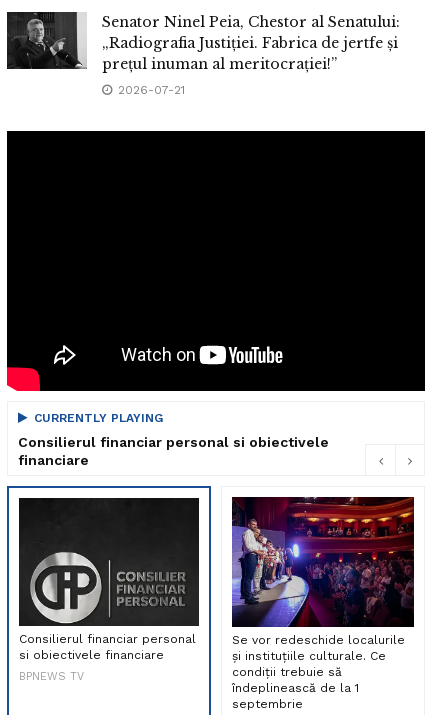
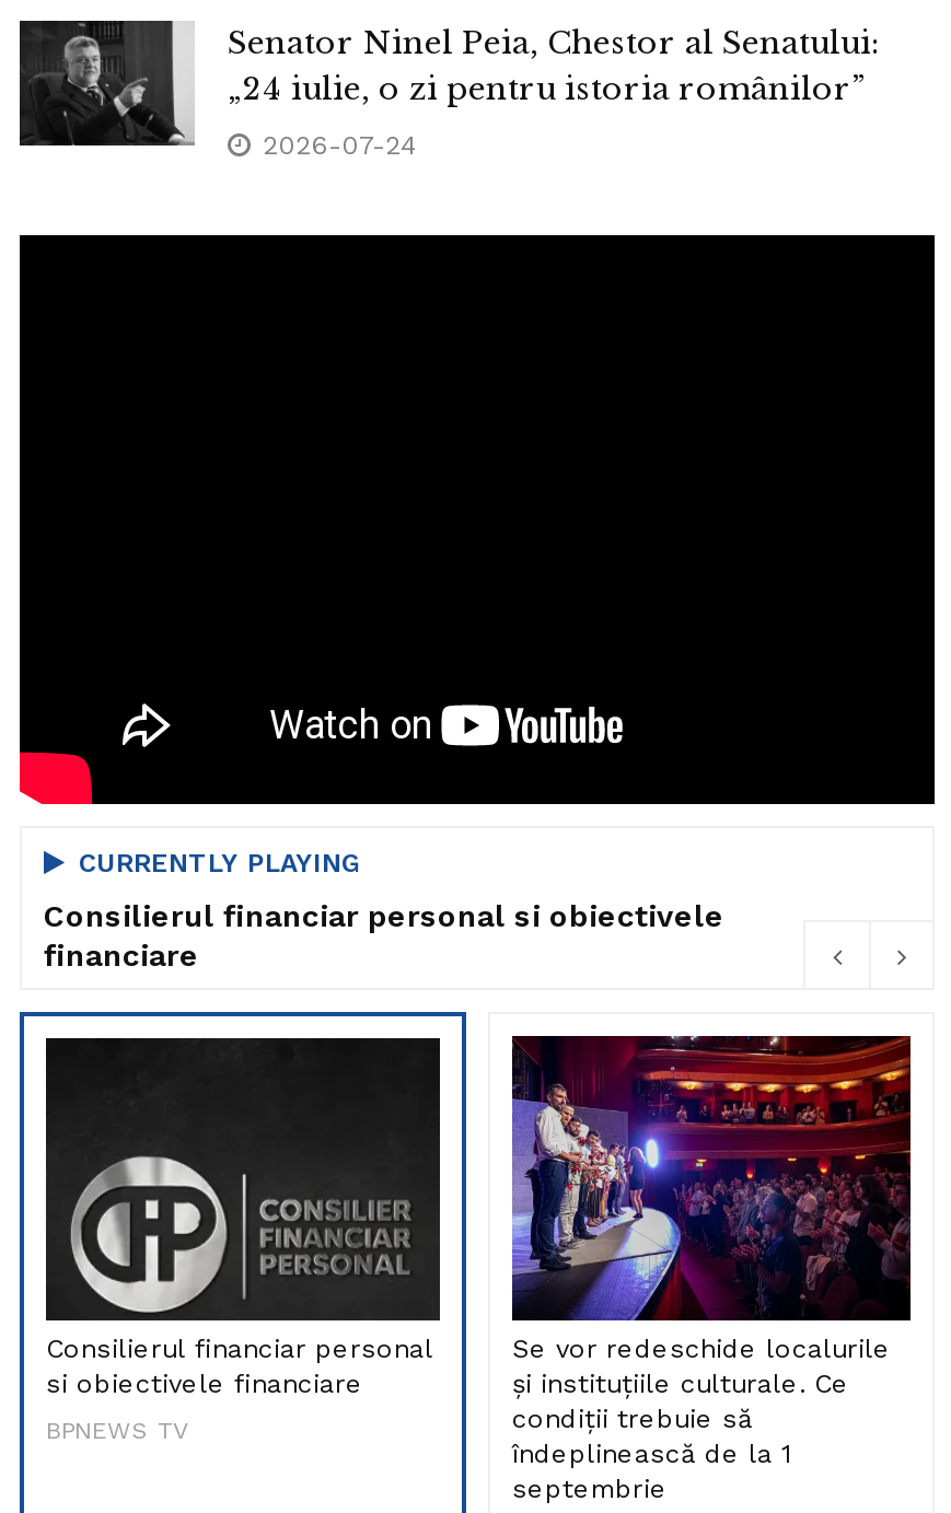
- „Radiografia Justiției. Fabrica de jertfe și
- prețul inuman al meritocrației!”
+ „24 iulie, o zi pentru istoria românilor”

- 2026-07-21
+ 2026-07-24
